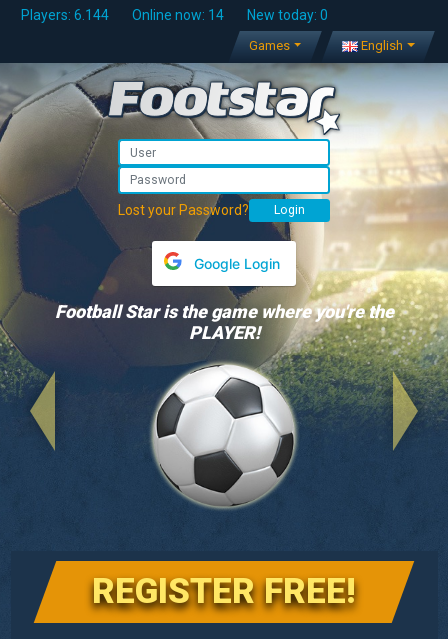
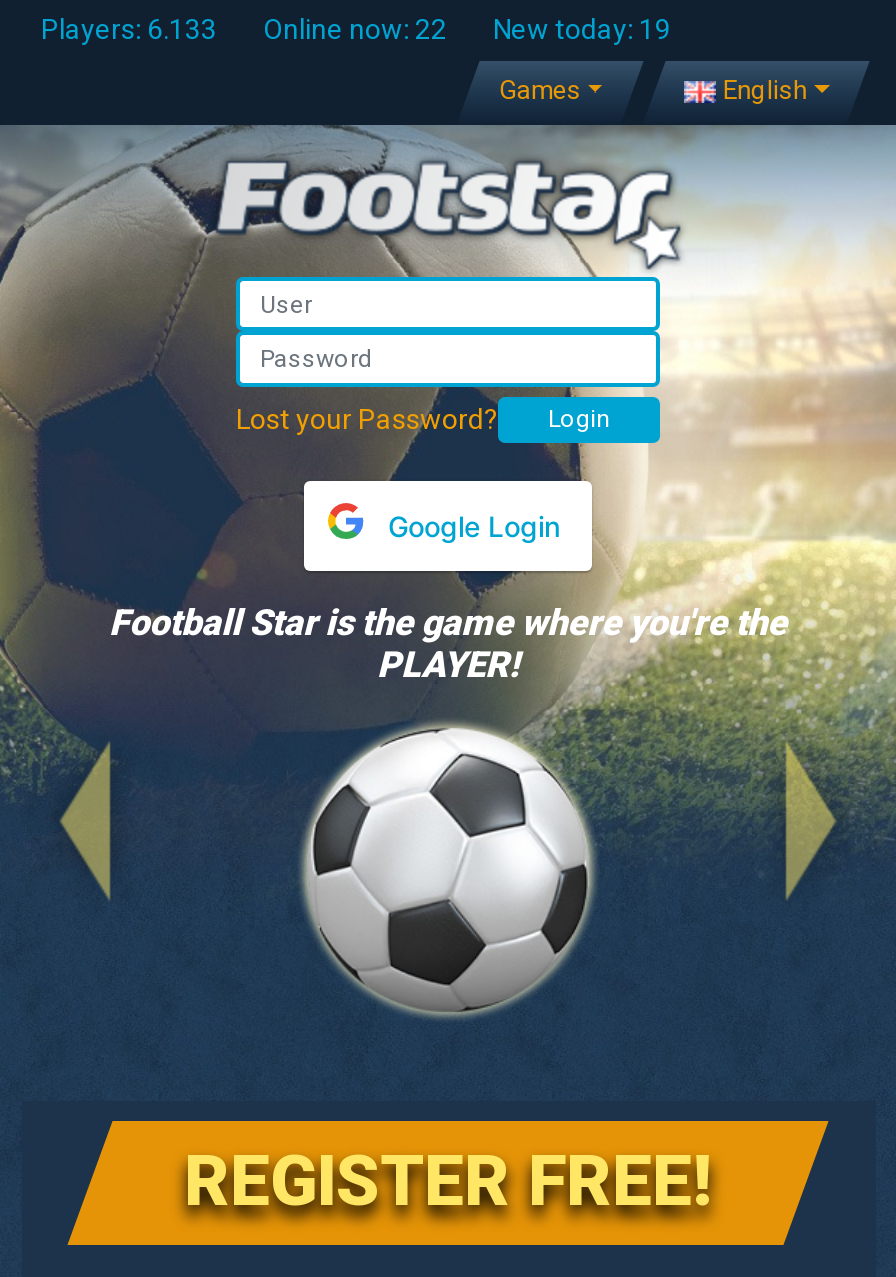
- Players: 6.144
+ Players: 6.133

- Online now: 14
+ Online now: 22

- New today: 0
+ New today: 19
